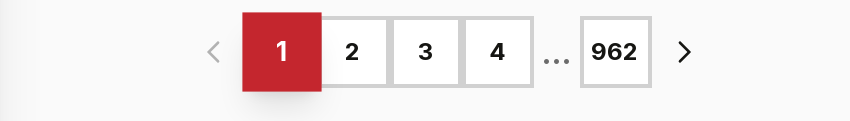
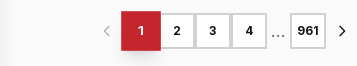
- 962
+ 961
